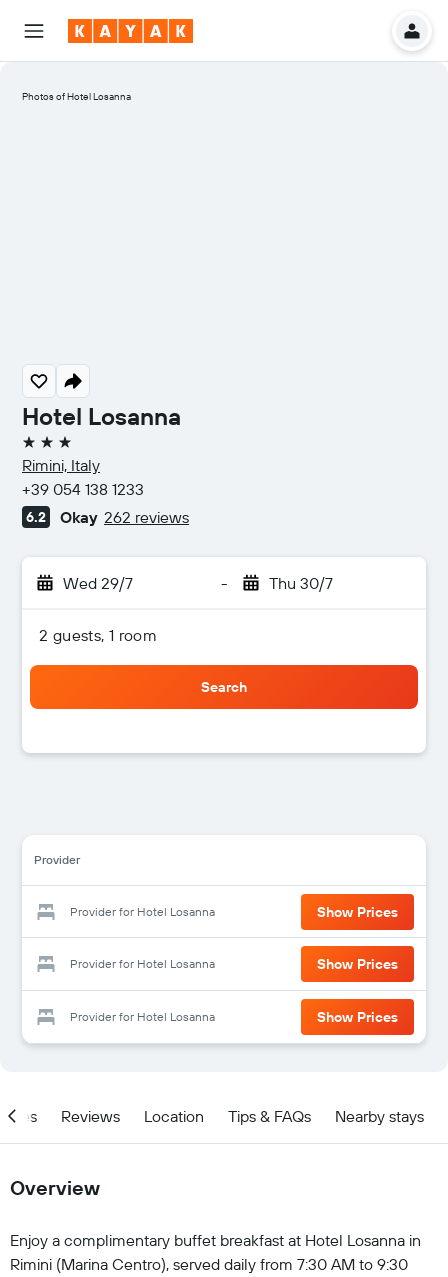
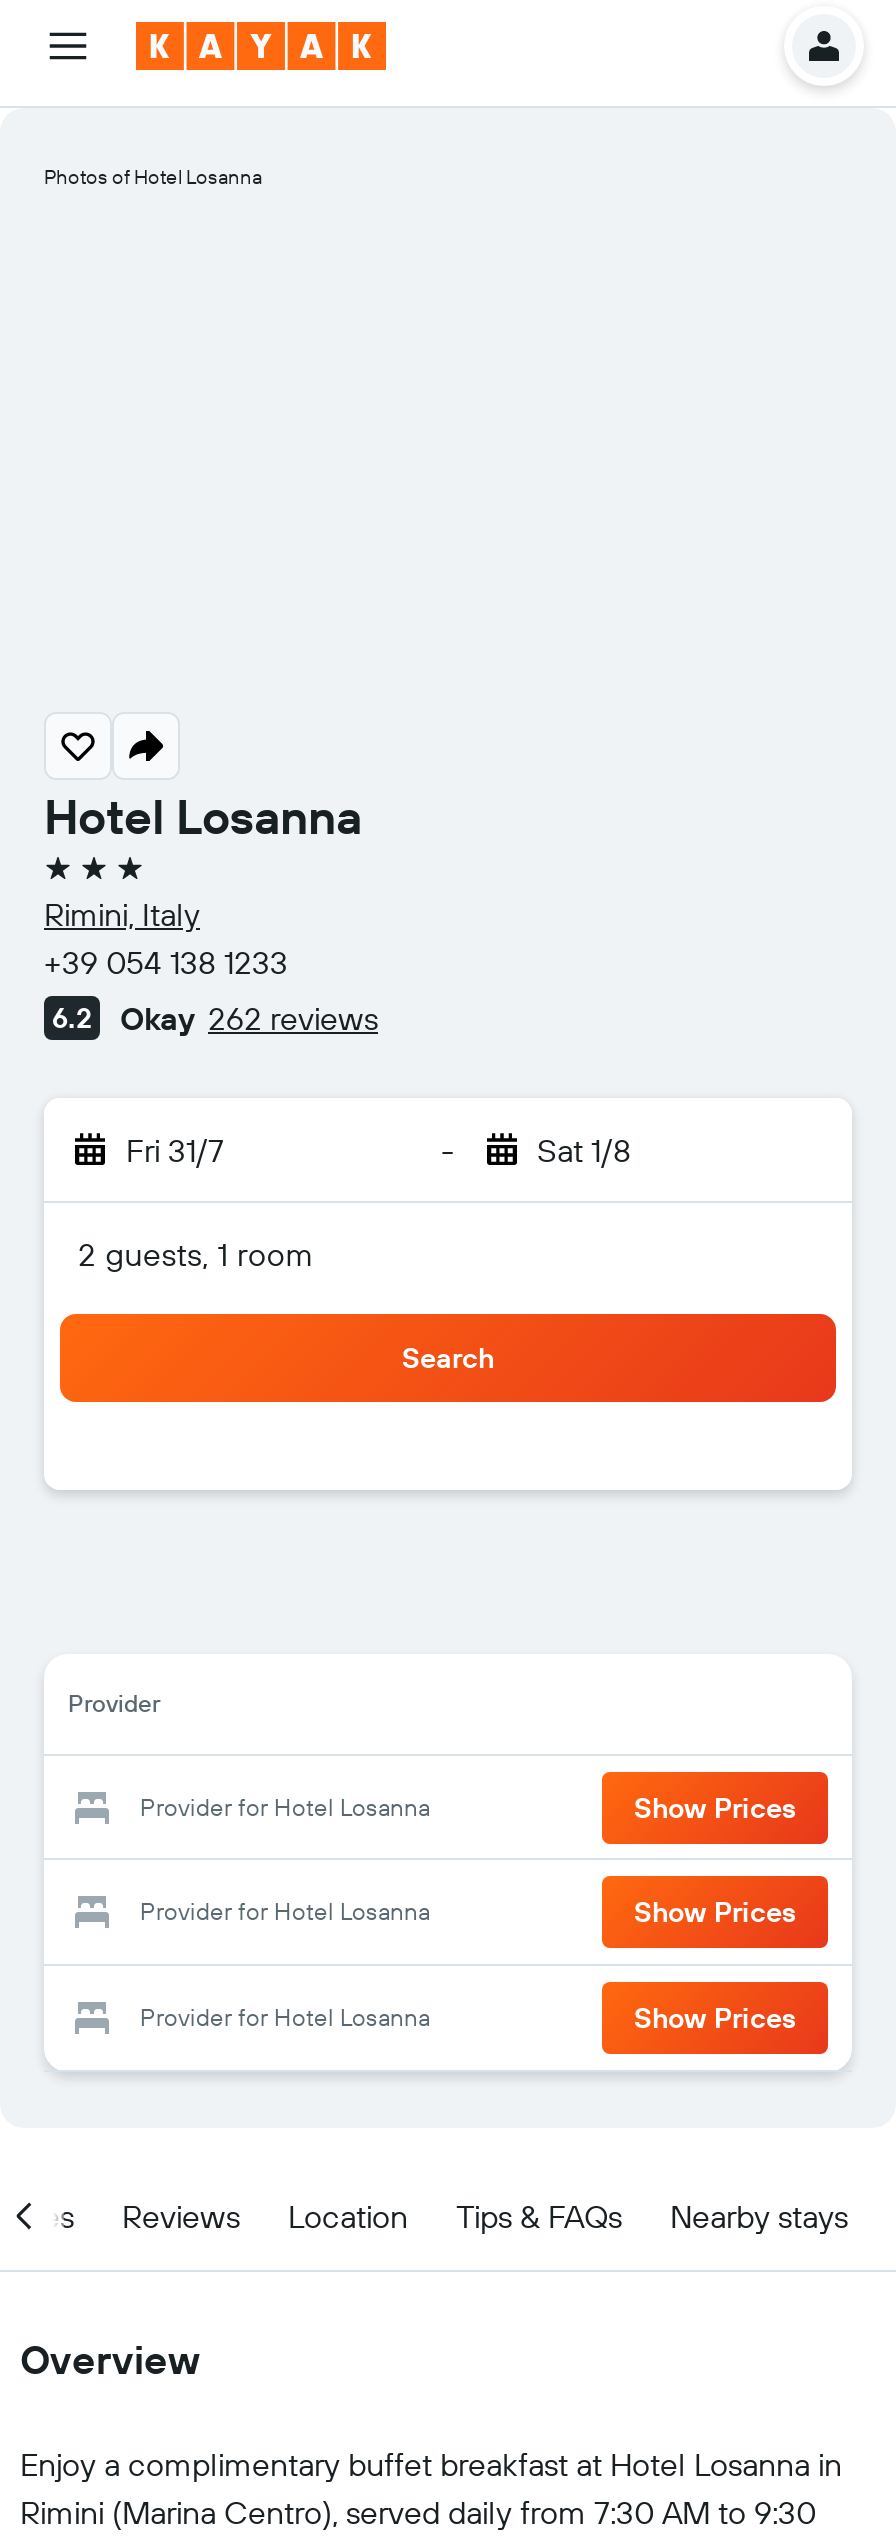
- Wed 29/7
+ Fri 31/7

- Thu 30/7
+ Sat 1/8
